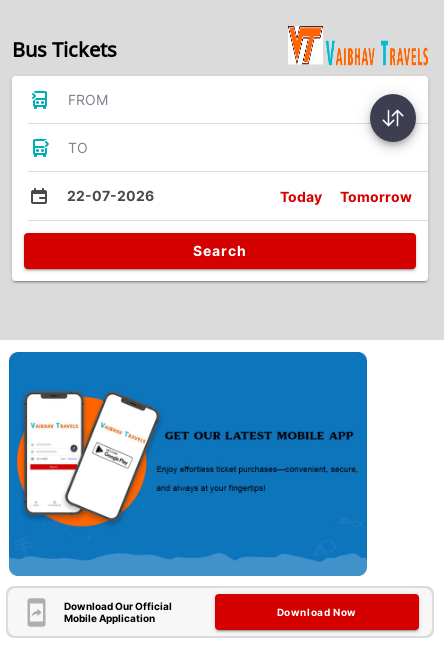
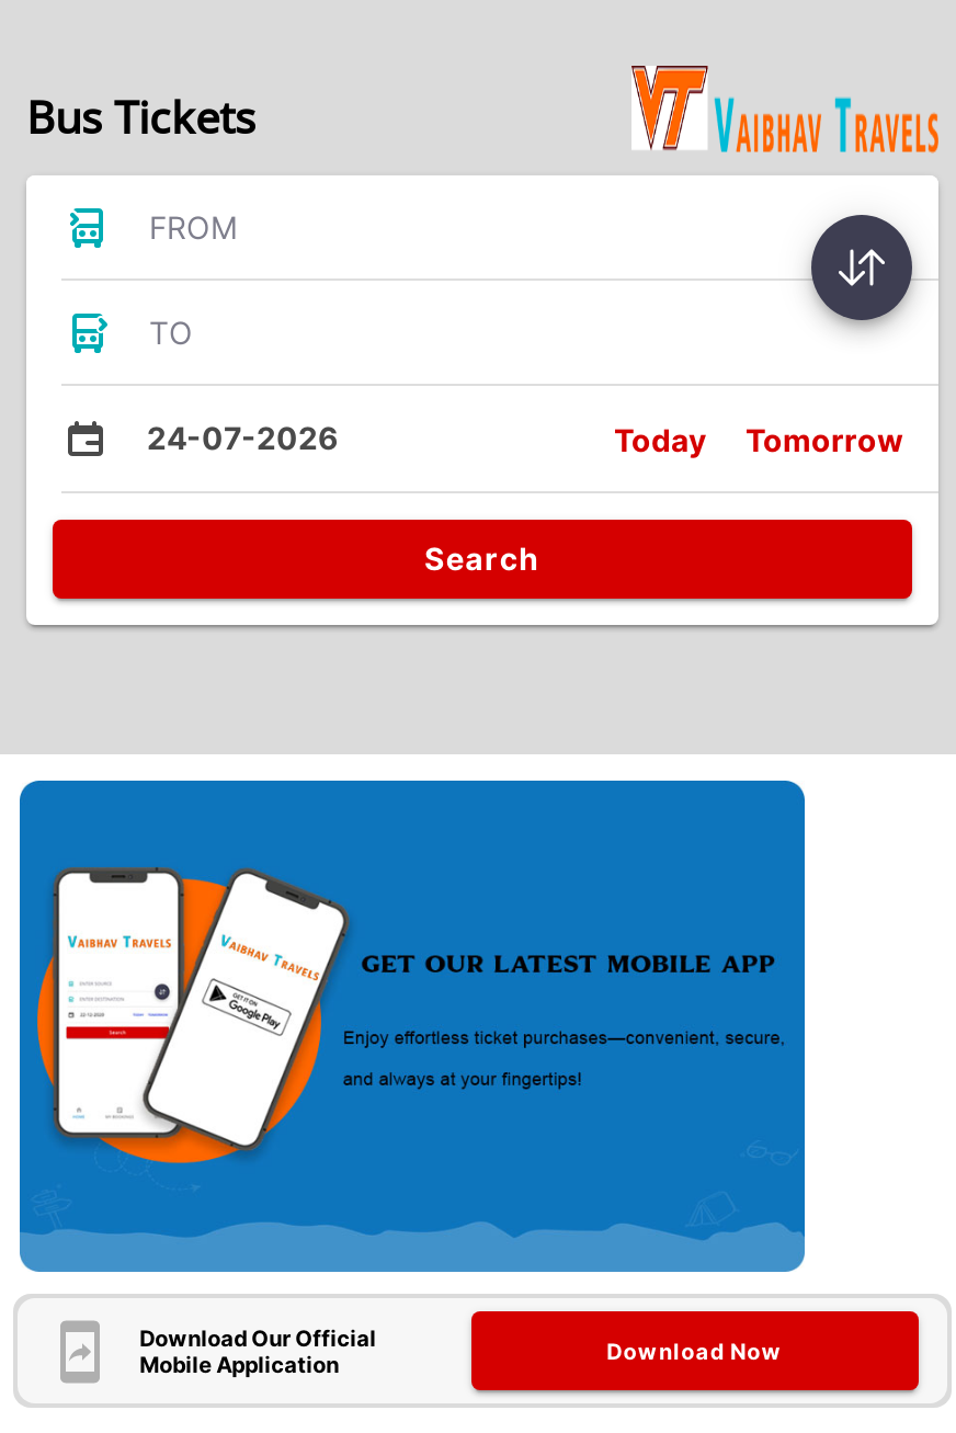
- 22-07-2026
+ 24-07-2026
